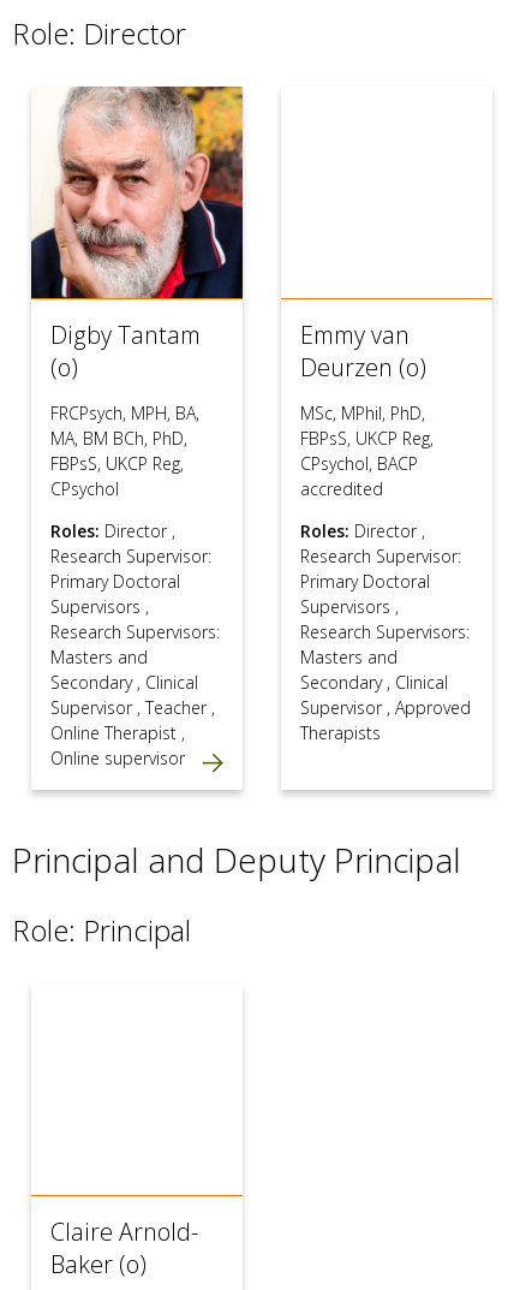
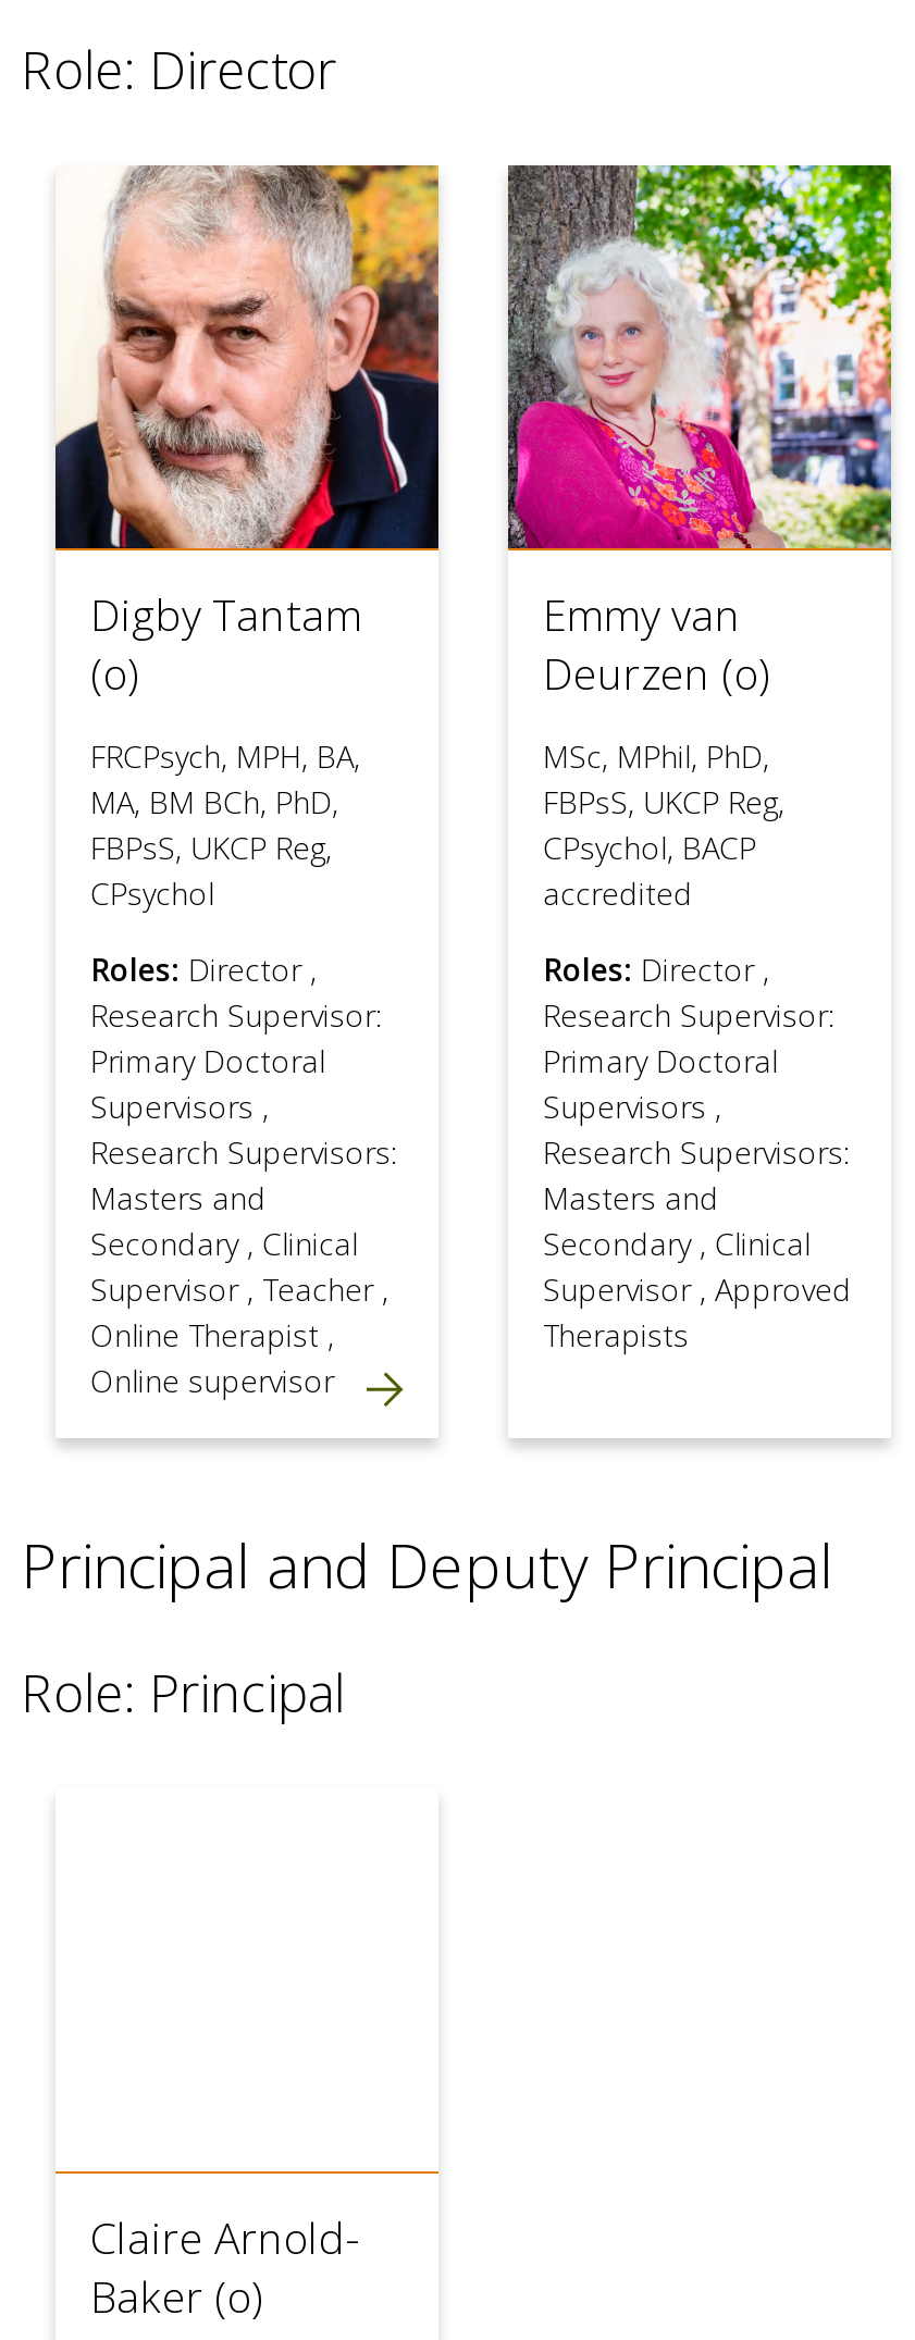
+ [image]
